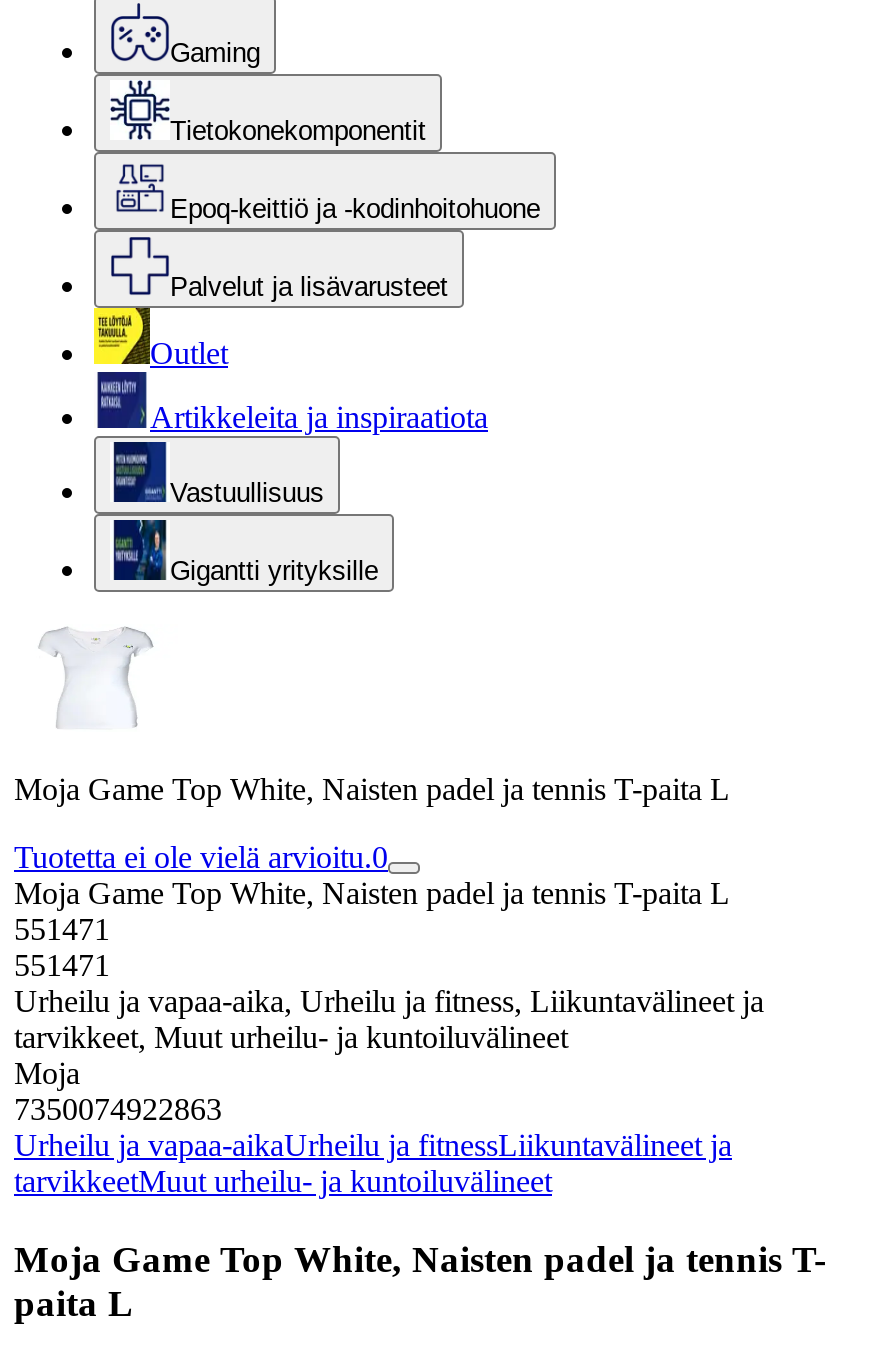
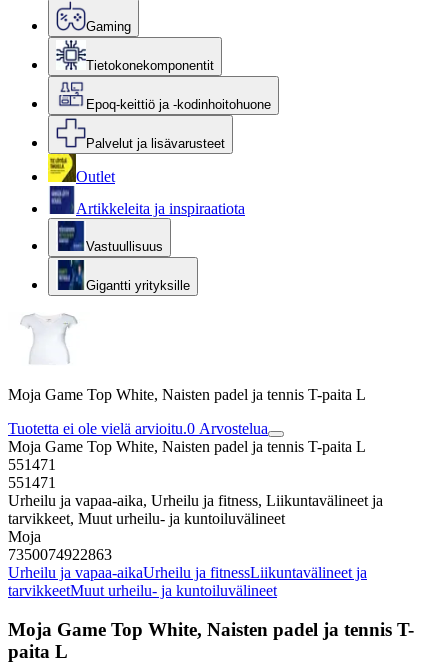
- Tuotetta ei ole vielä arvioitu.0
+ Tuotetta ei ole vielä arvioitu.0 Arvostelua
